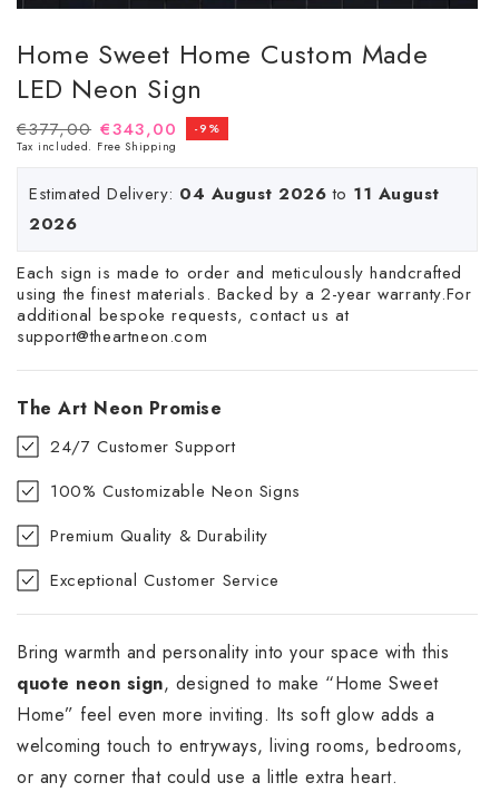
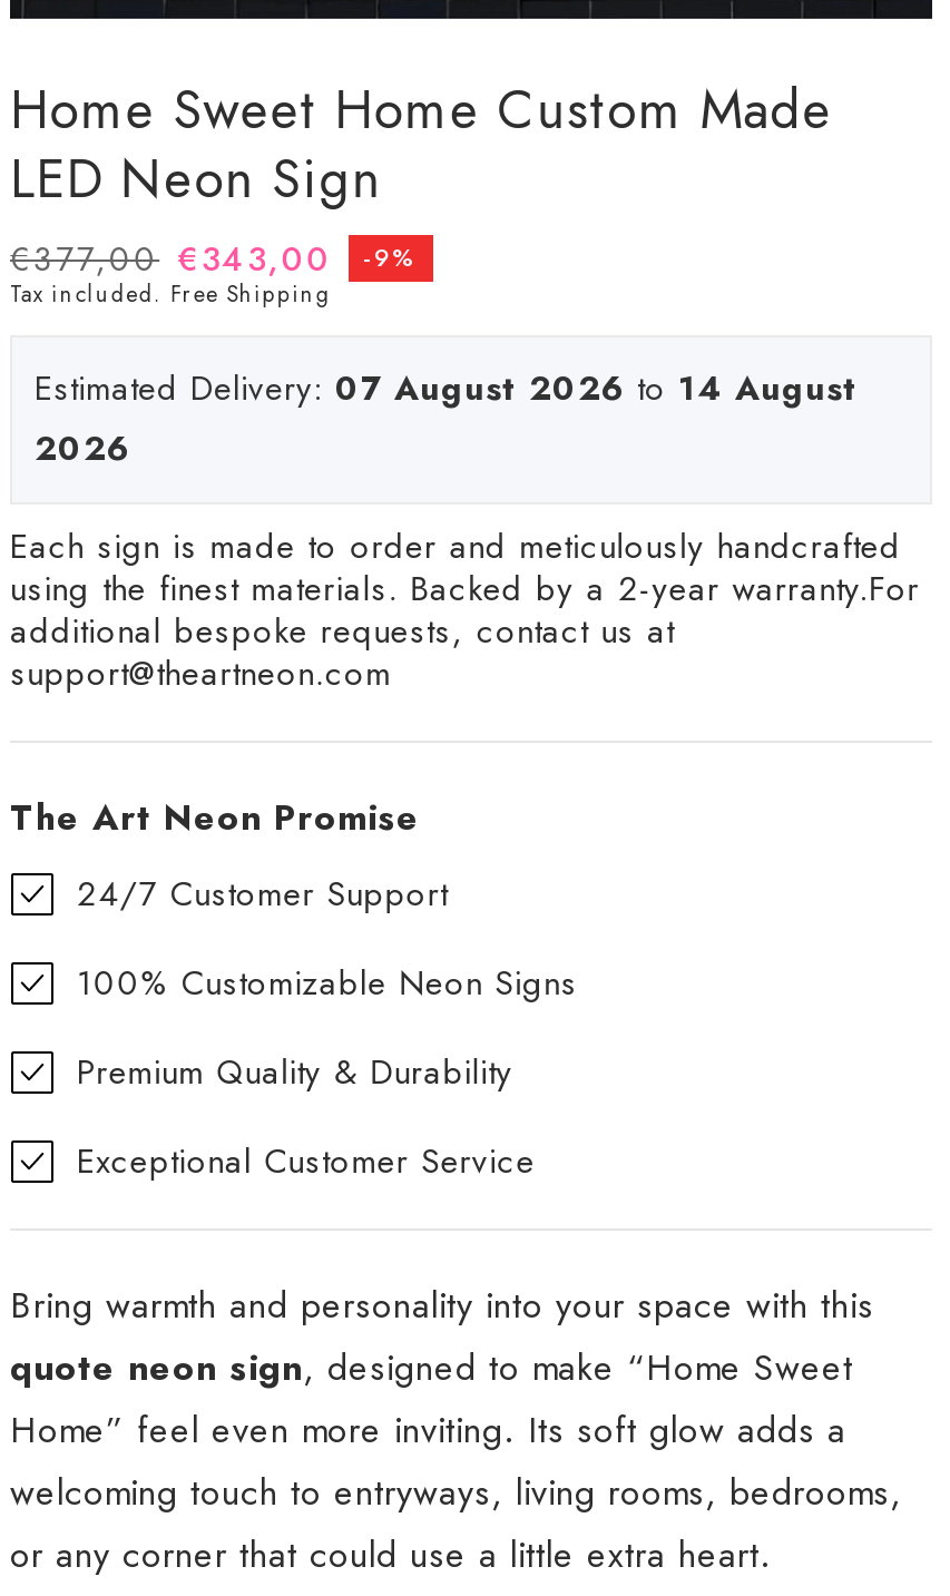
- Estimated Delivery: 04 August 2026 to 11 August
+ Estimated Delivery: 07 August 2026 to 14 August
